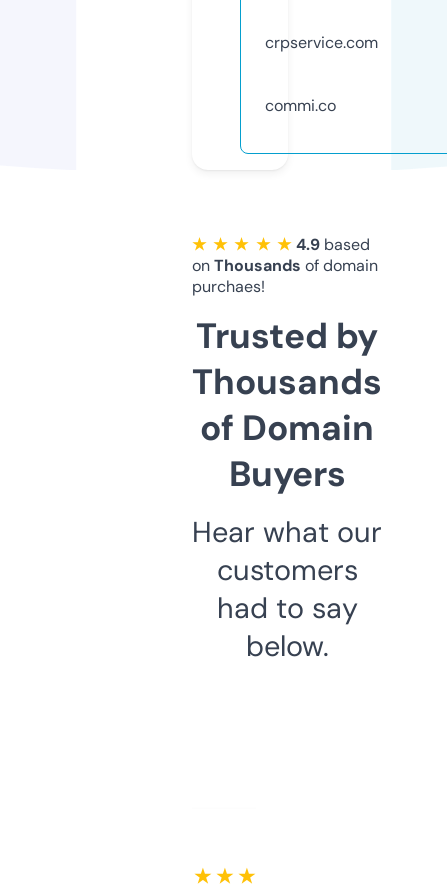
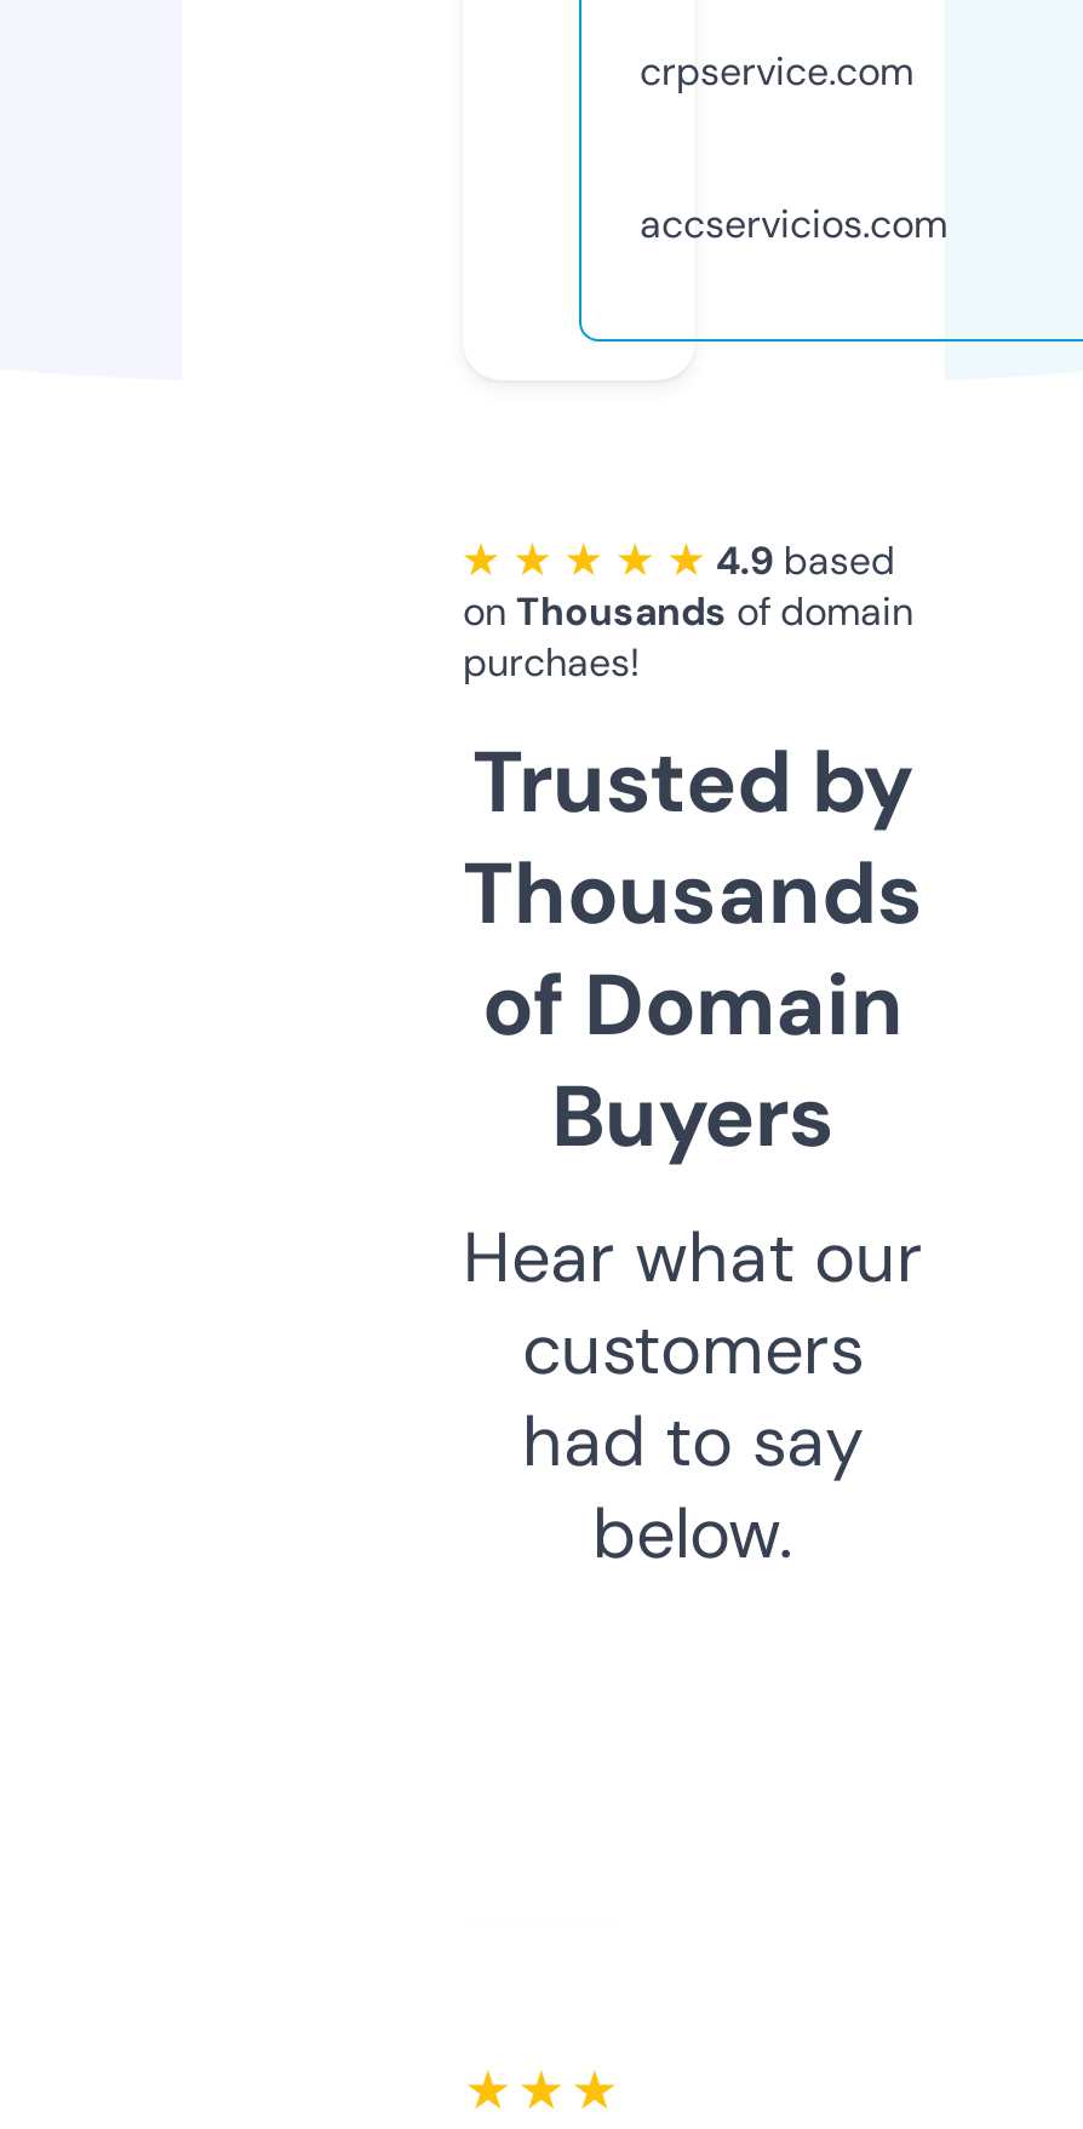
- commi.co
+ accservicios.com
